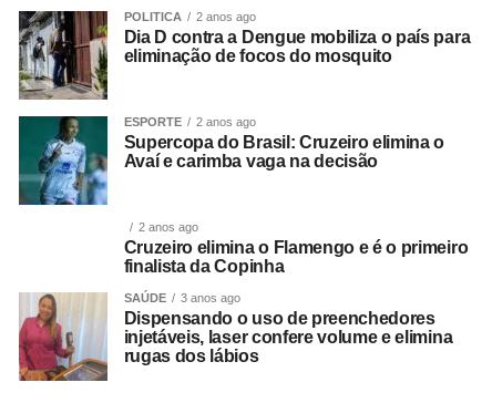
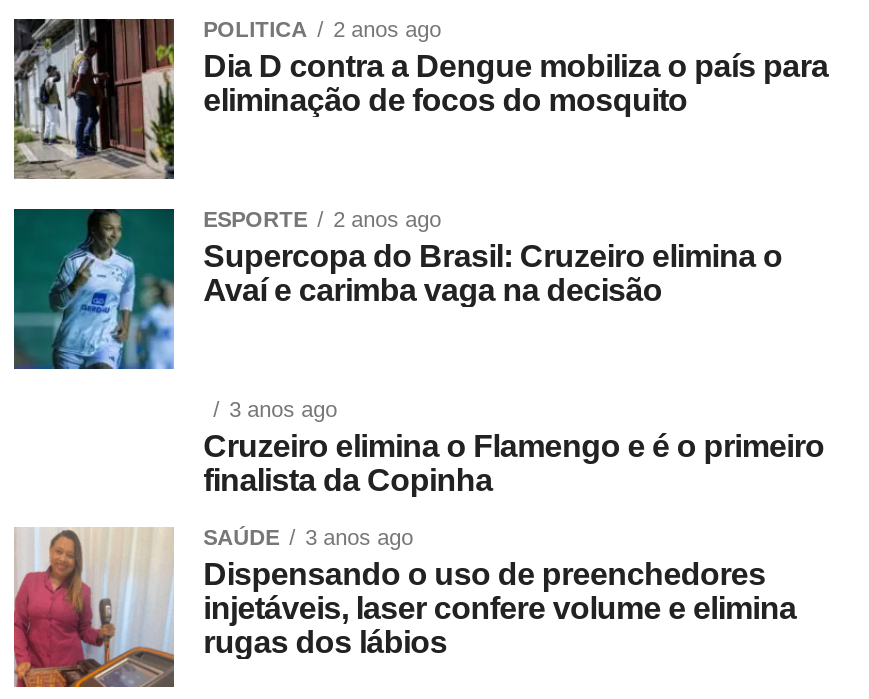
- 2 anos ago
+ 3 anos ago
